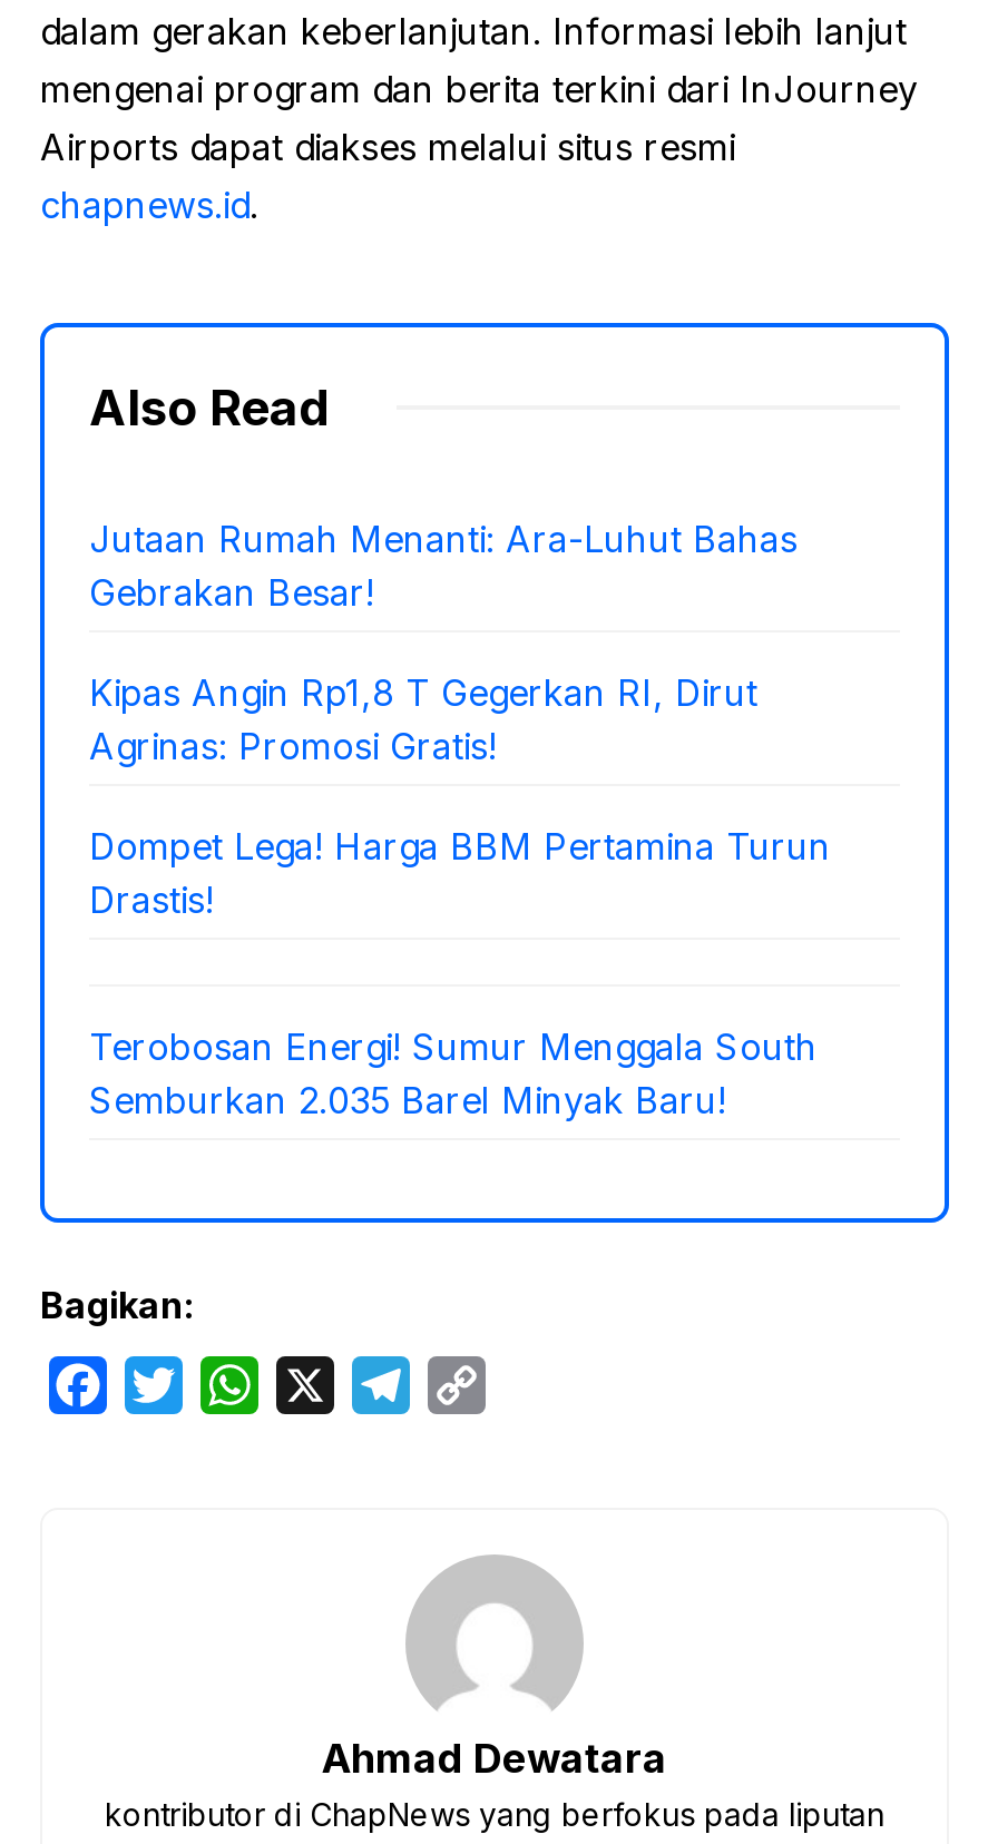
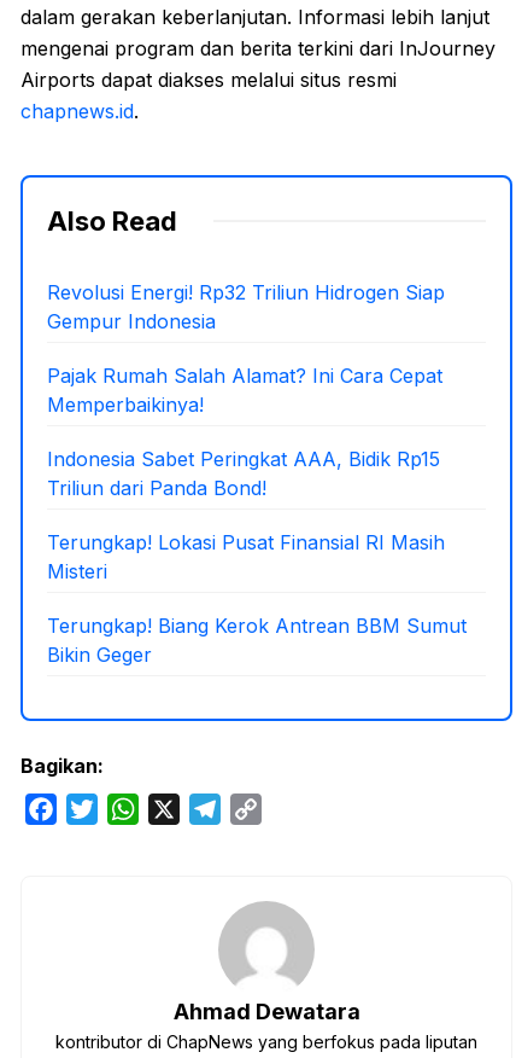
- Jutaan Rumah Menanti: Ara-Luhut Bahas
- Gebrakan Besar!
- Kipas Angin Rp1,8 T Gegerkan RI, Dirut
- Agrinas: Promosi Gratis!
- Dompet Lega! Harga BBM Pertamina Turun
- Drastis!
- Terobosan Energi! Sumur Menggala South
- Semburkan 2.035 Barel Minyak Baru!
+ Revolusi Energi! Rp32 Triliun Hidrogen Siap
+ Gempur Indonesia
+ Pajak Rumah Salah Alamat? Ini Cara Cepat
+ Memperbaikinya!
+ Indonesia Sabet Peringkat AAA, Bidik Rp15
+ Triliun dari Panda Bond!
+ Terungkap! Lokasi Pusat Finansial RI Masih
+ Misteri
+ Terungkap! Biang Kerok Antrean BBM Sumut
+ Bikin Geger
